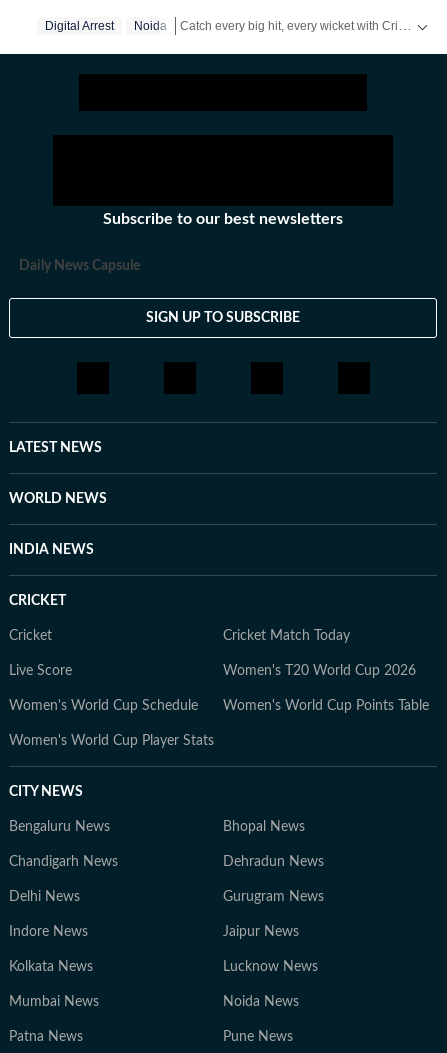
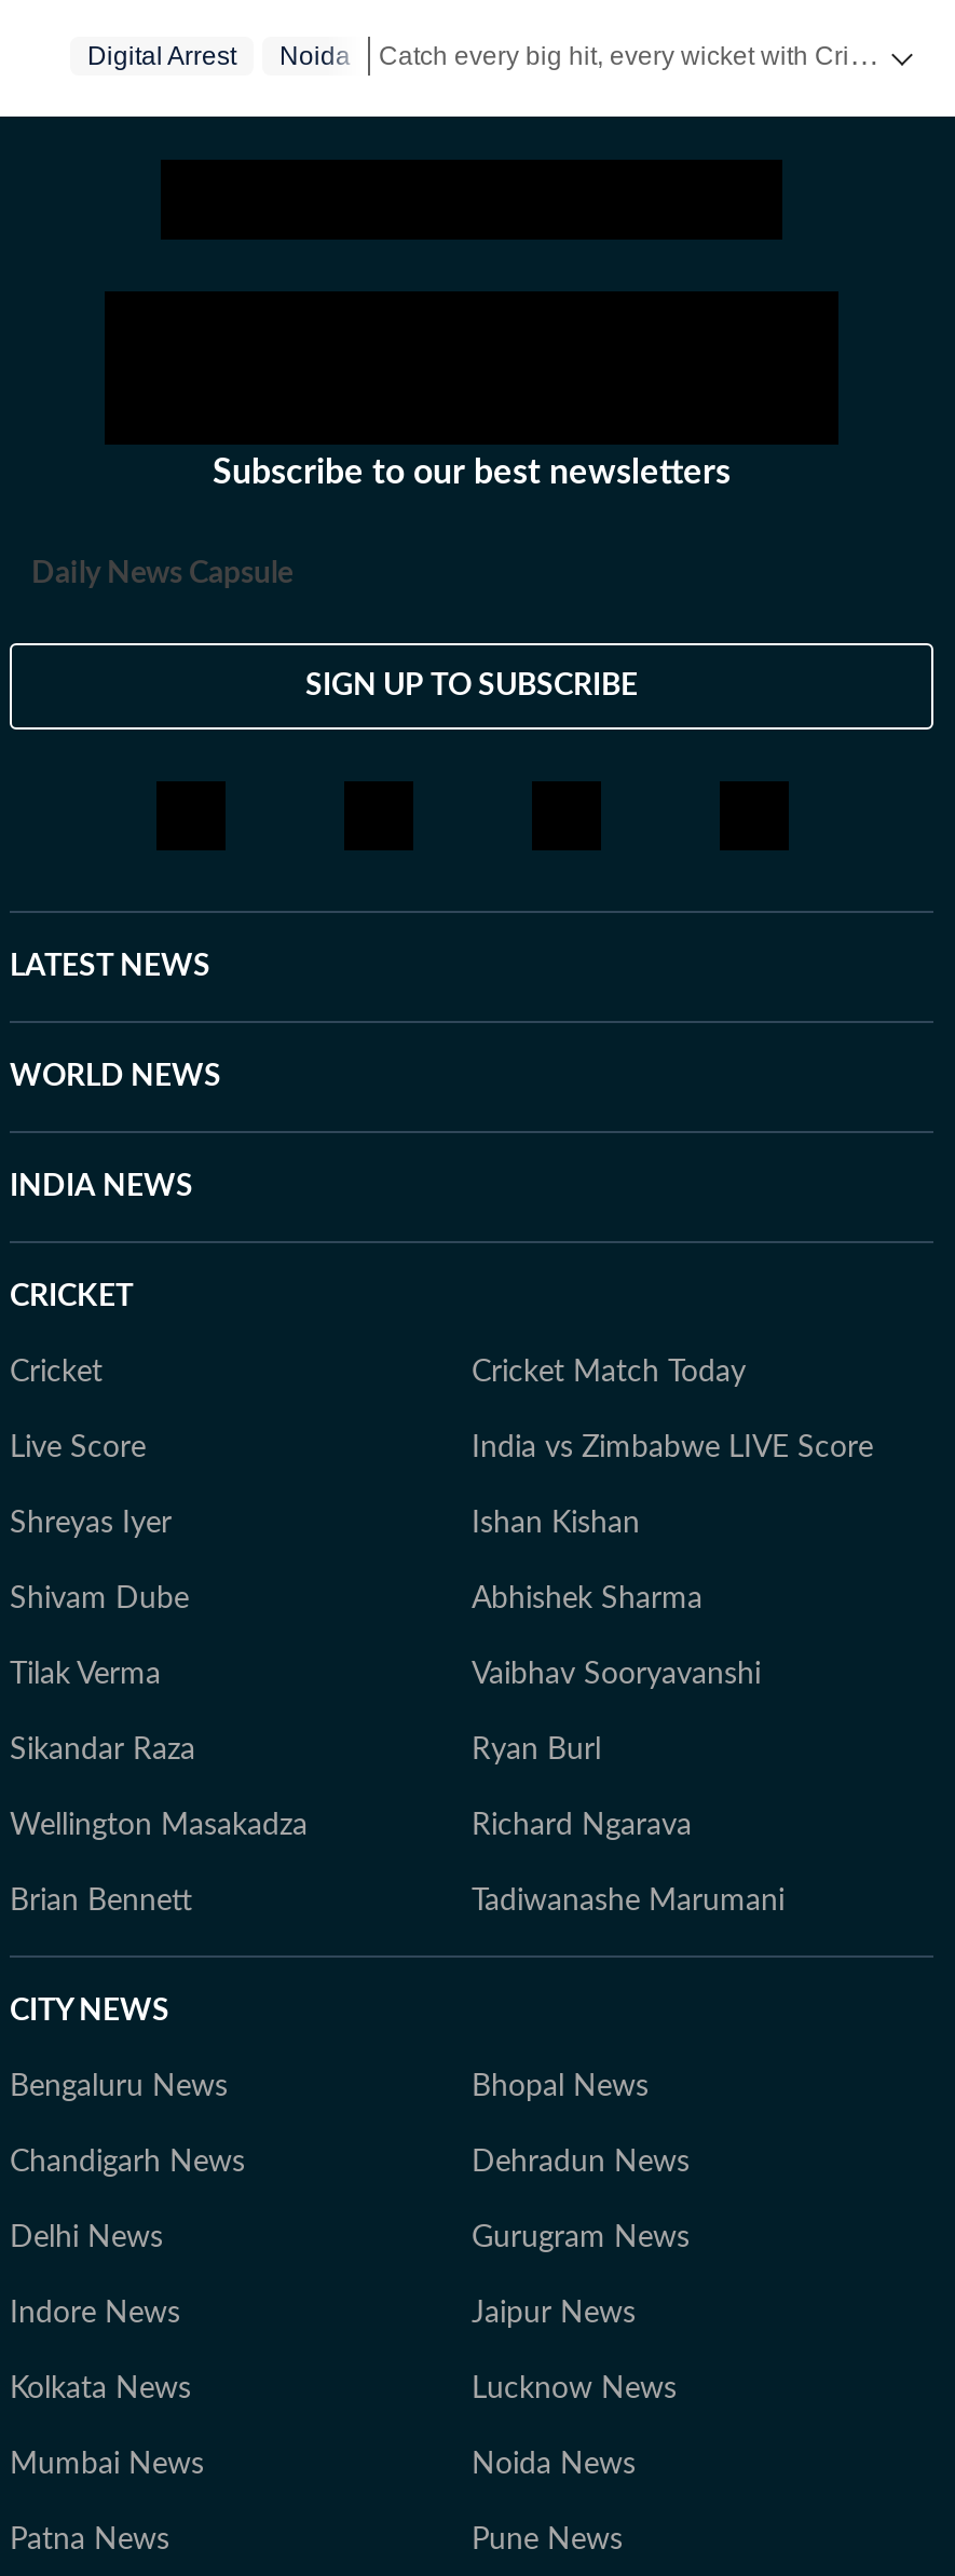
- Women's T20 World Cup 2026
- Women's World Cup Schedule
- Women's World Cup Points Table
- Women's World Cup Player Stats
+ India vs Zimbabwe LIVE Score
+ Shreyas Iyer
+ Ishan Kishan
+ Shivam Dube
+ Abhishek Sharma
+ Tilak Verma
+ Vaibhav Sooryavanshi
+ Sikandar Raza
+ Ryan Burl
+ Wellington Masakadza
+ Richard Ngarava
+ Brian Bennett
+ Tadiwanashe Marumani
